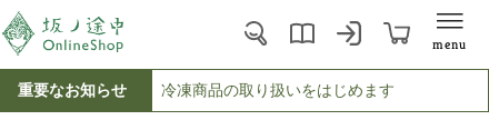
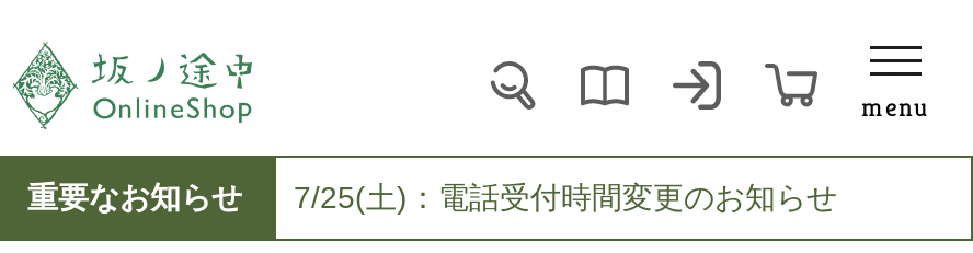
- 冷凍商品の取り扱いをはじめます
+ 7/25(土)：電話受付時間変更のお知らせ
